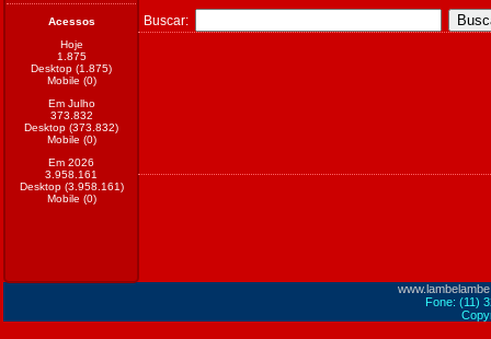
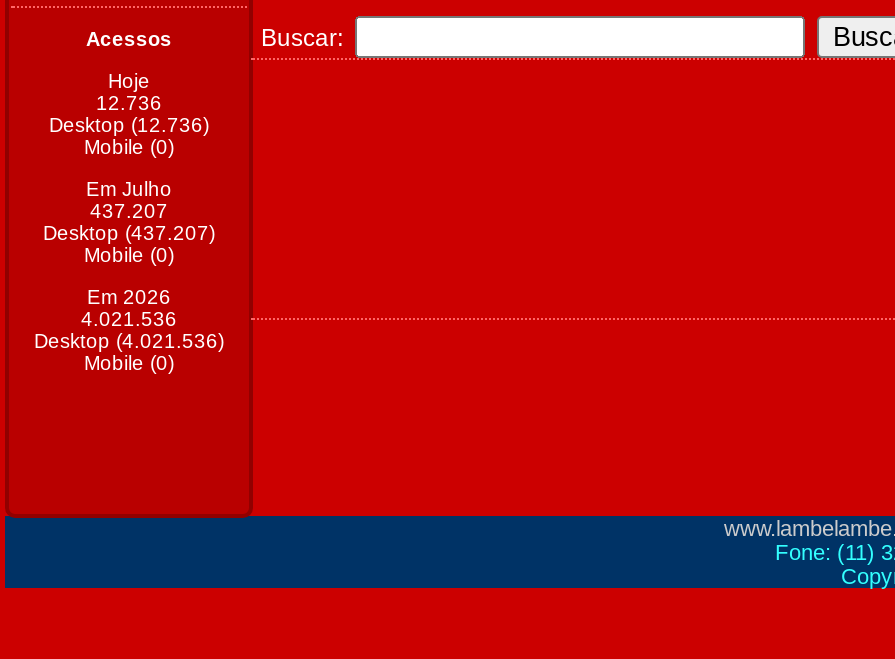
- 1.875
+ 12.736

- Desktop (1.875)
+ Desktop (12.736)

- 373.832
+ 437.207

- Desktop (373.832)
+ Desktop (437.207)

- 3.958.161
+ 4.021.536

- Desktop (3.958.161)
+ Desktop (4.021.536)
